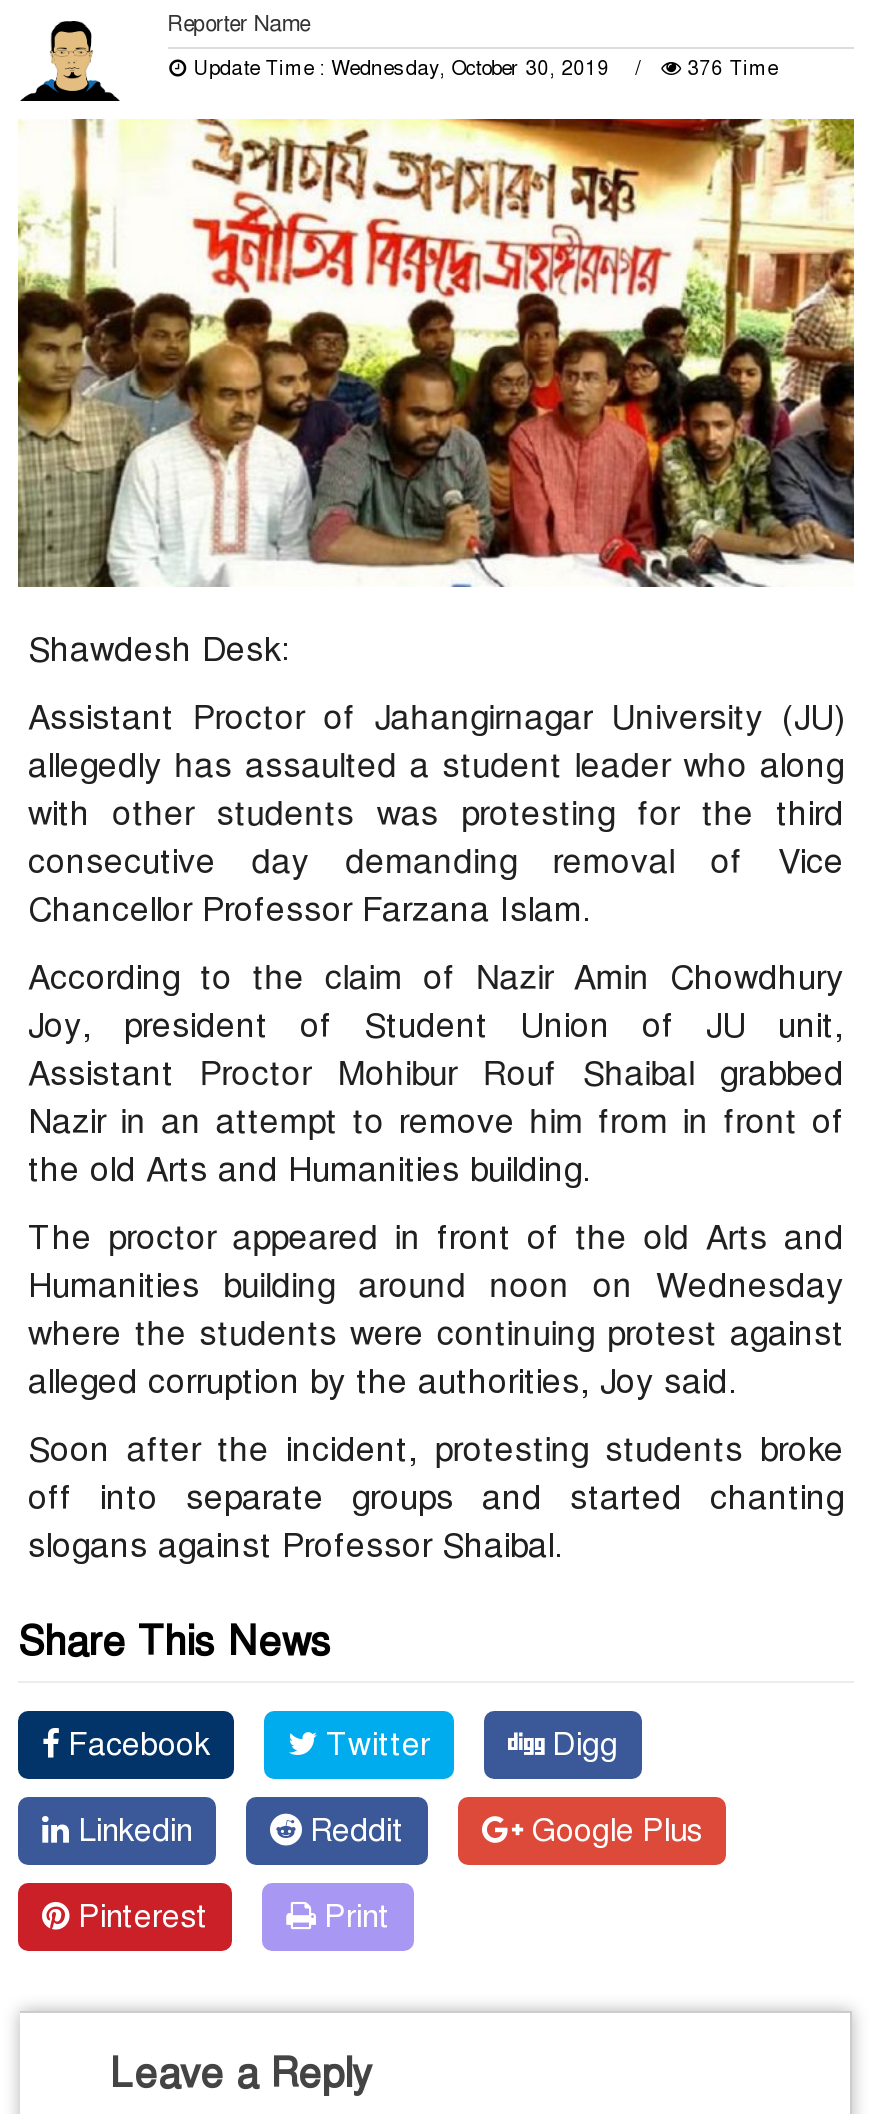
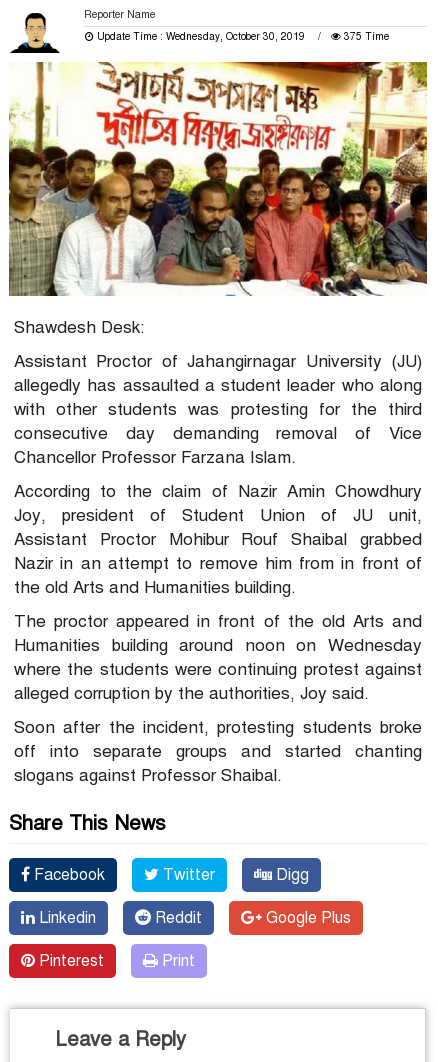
- 376 Time
+ 375 Time
